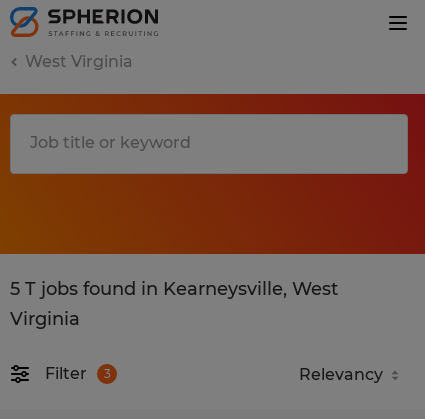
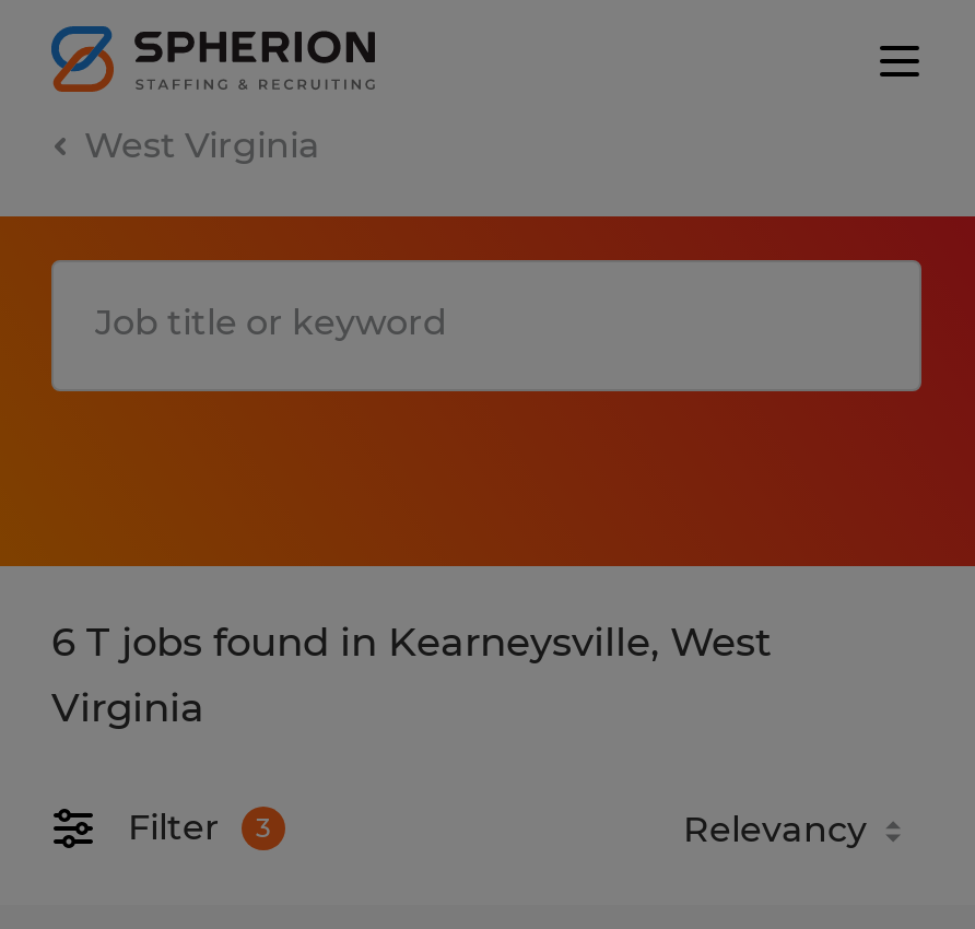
- 5 T jobs found in Kearneysville, West
+ 6 T jobs found in Kearneysville, West
